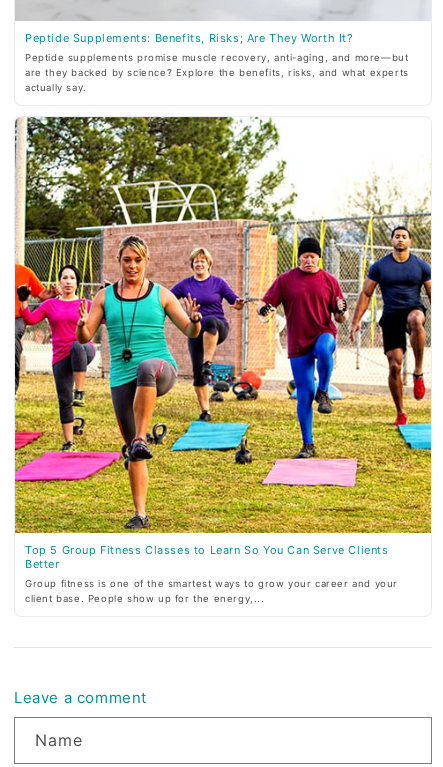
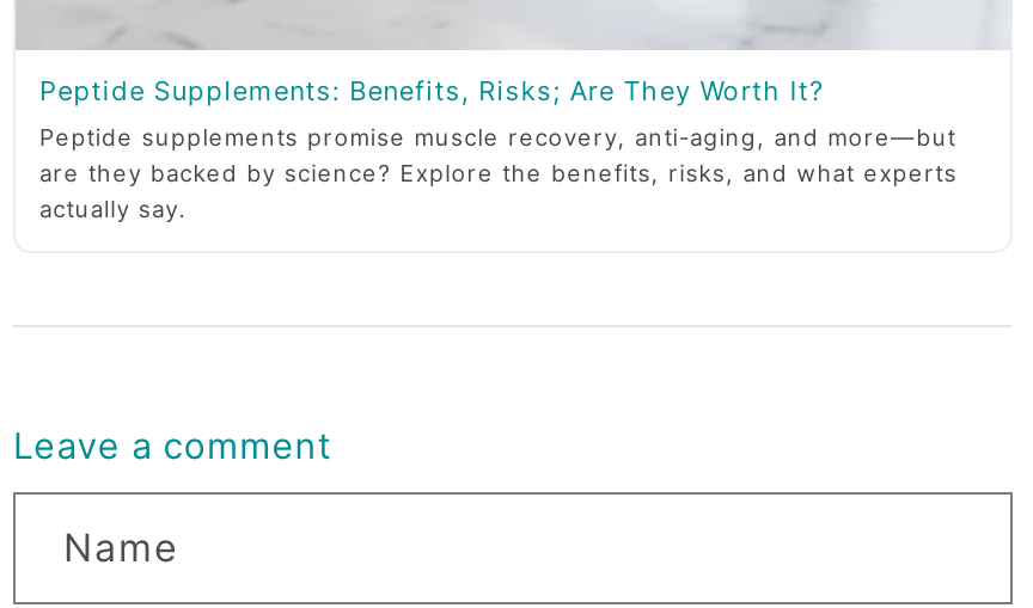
- [image]
- Top 5 Group Fitness Classes to Learn So You Can Serve Clients
- Better
- Group fitness is one of the smartest ways to grow your career and your
- client base. People show up for the energy,...
